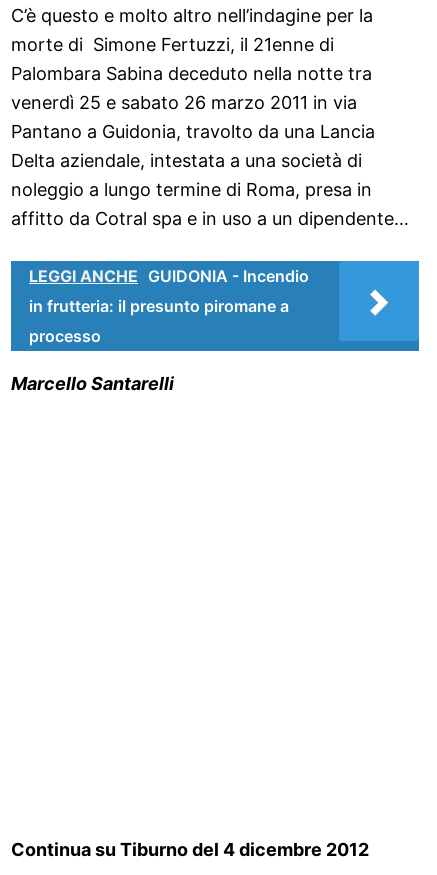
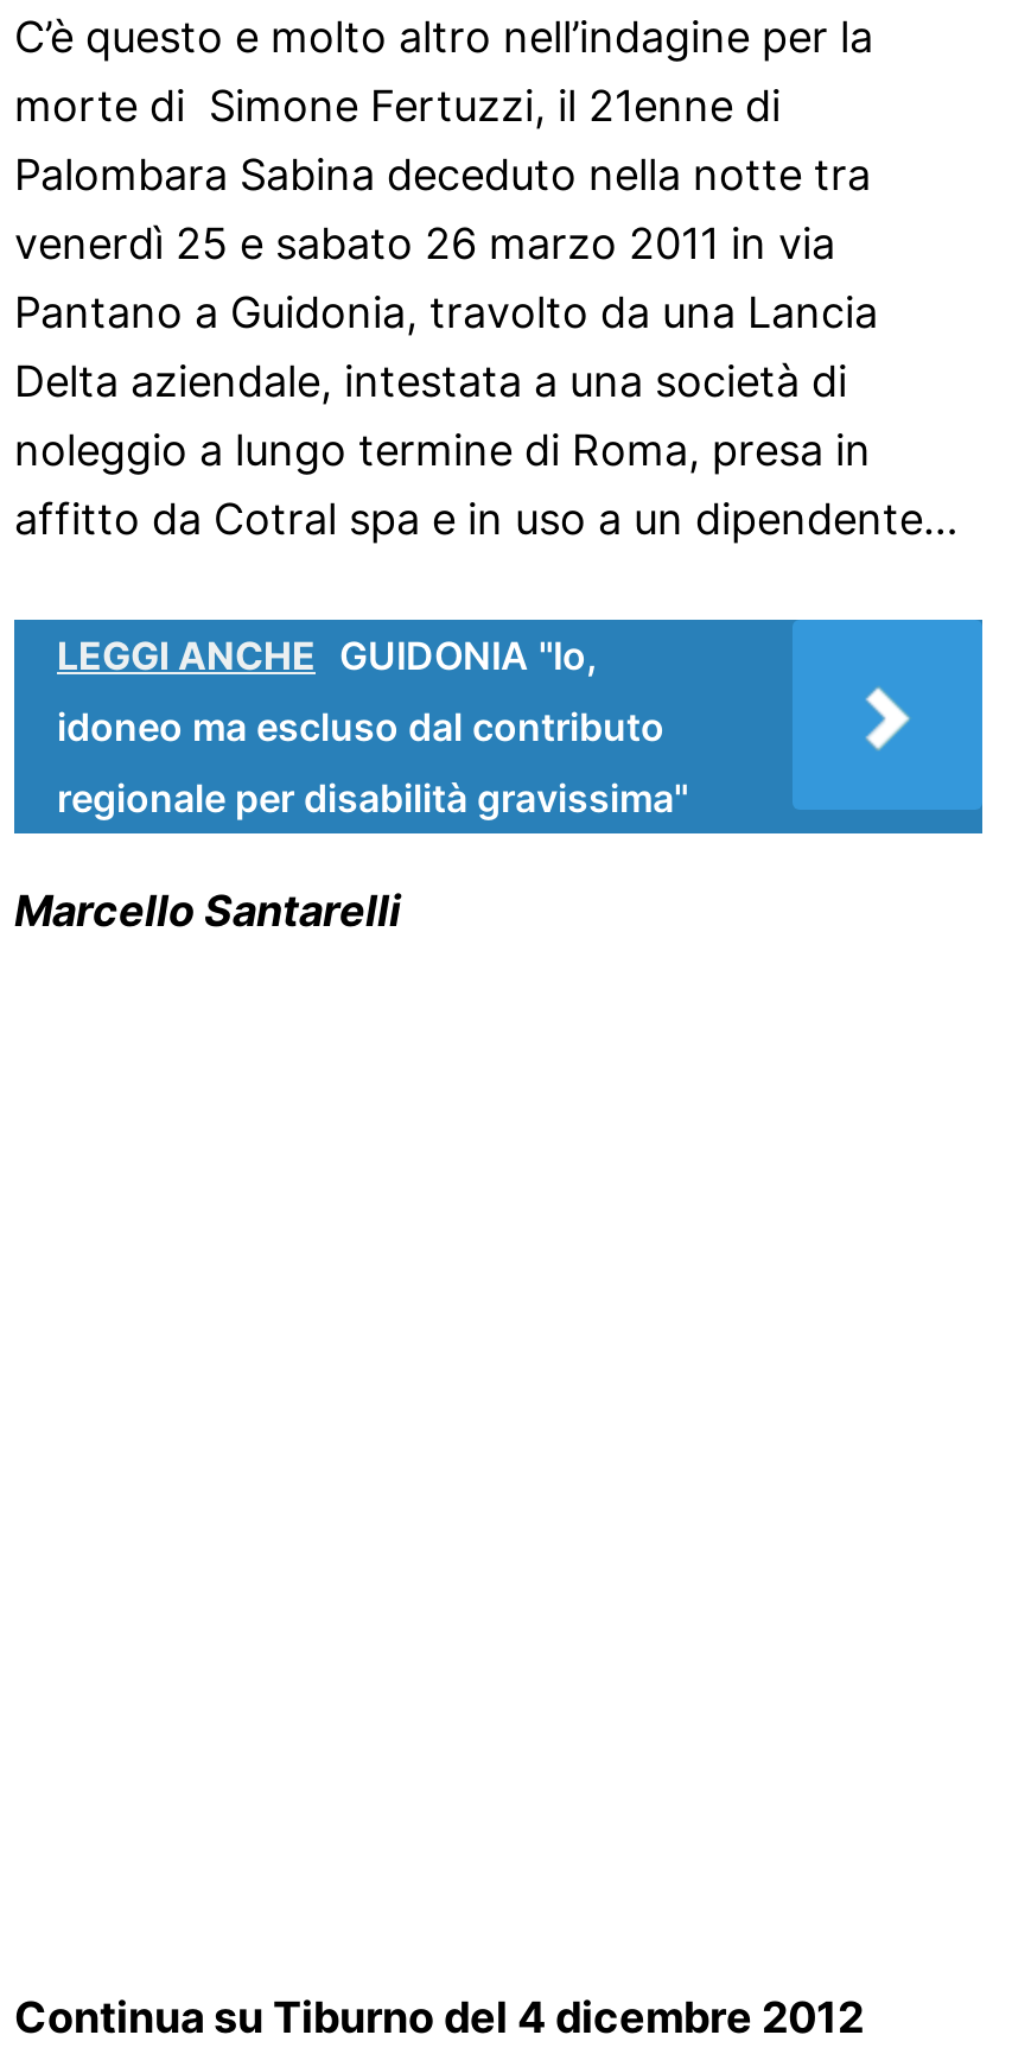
- LEGGI ANCHE GUIDONIA - Incendio
+ LEGGI ANCHE GUIDONIA "Io,

- in frutteria: il presunto piromane a
+ idoneo ma escluso dal contributo

- processo
+ regionale per disabilità gravissima"
